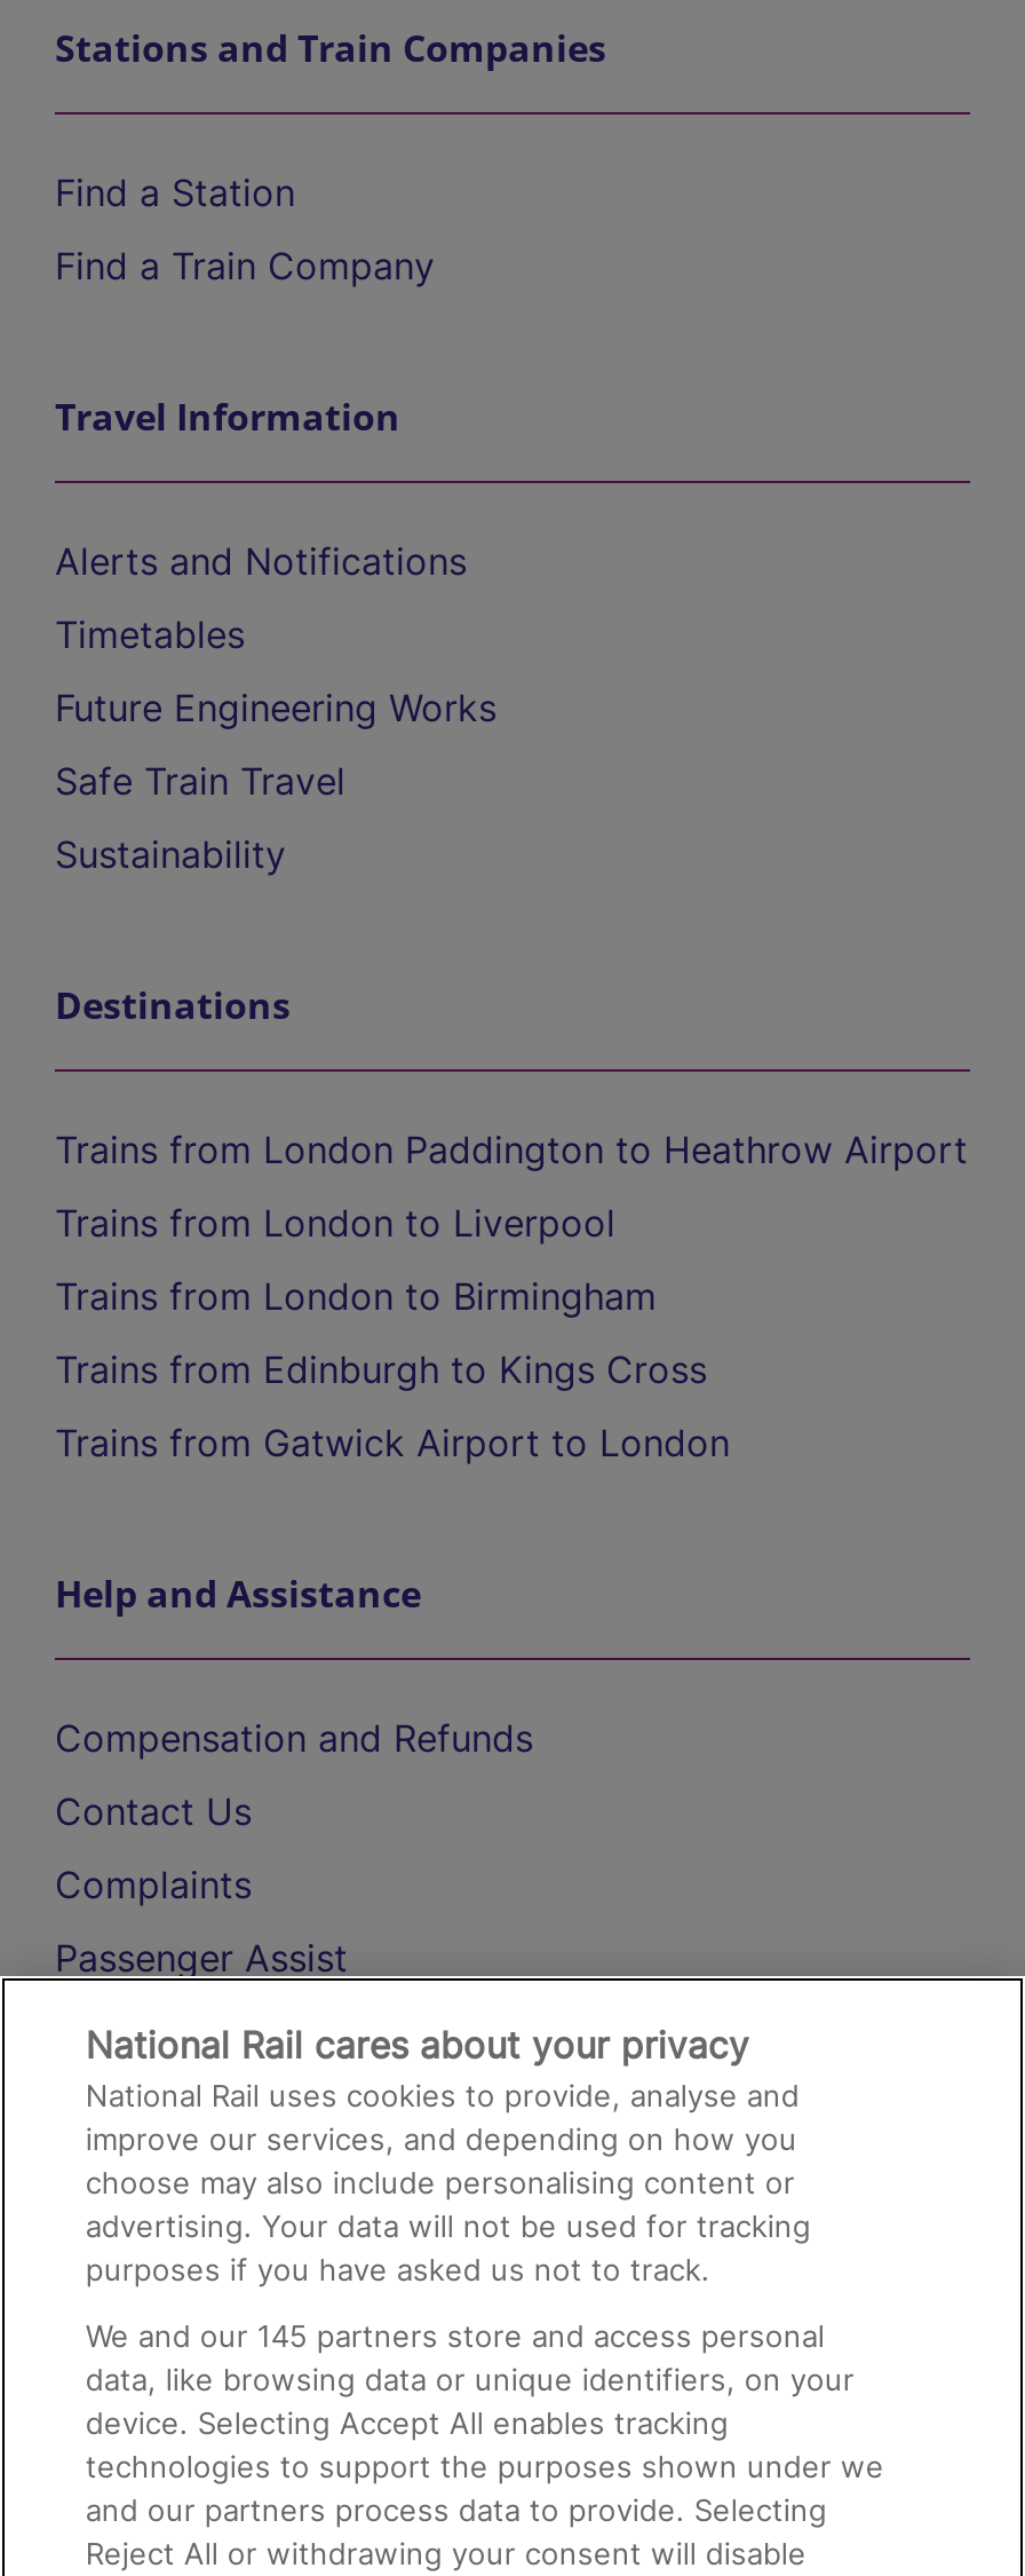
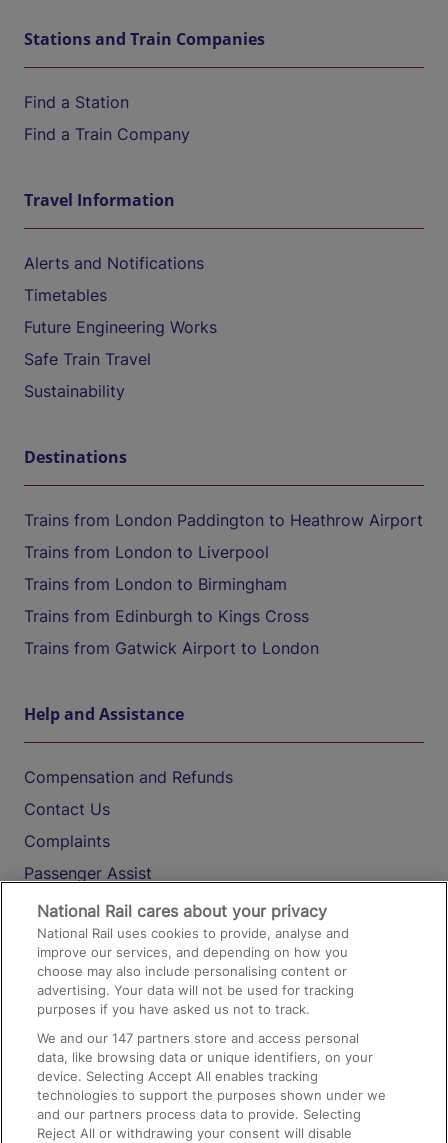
- We and our 145 partners store and access personal
+ We and our 147 partners store and access personal
